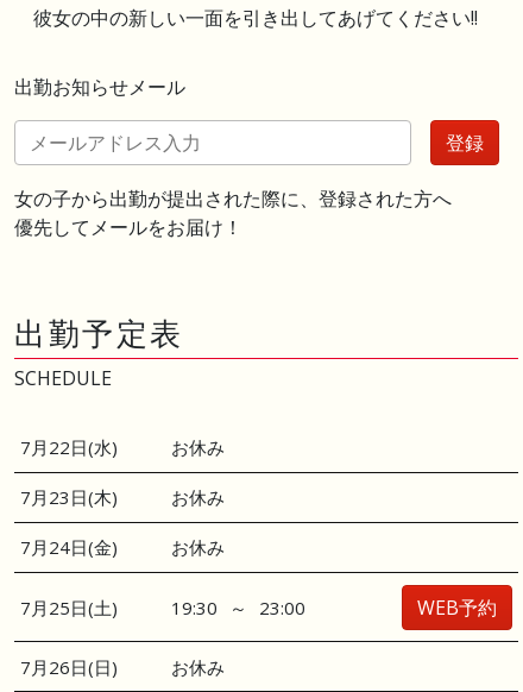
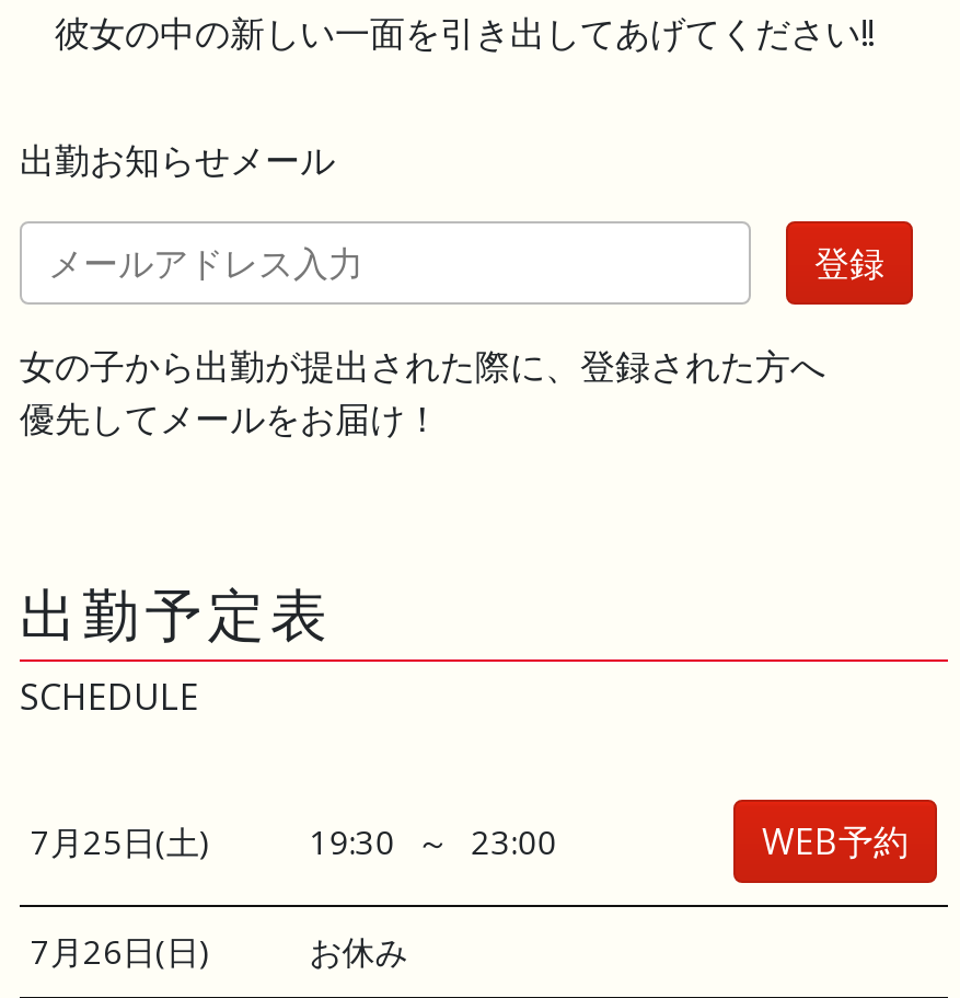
- 7月22日(水)
- お休み
- 7月23日(木)
- お休み
- 7月24日(金)
- お休み
